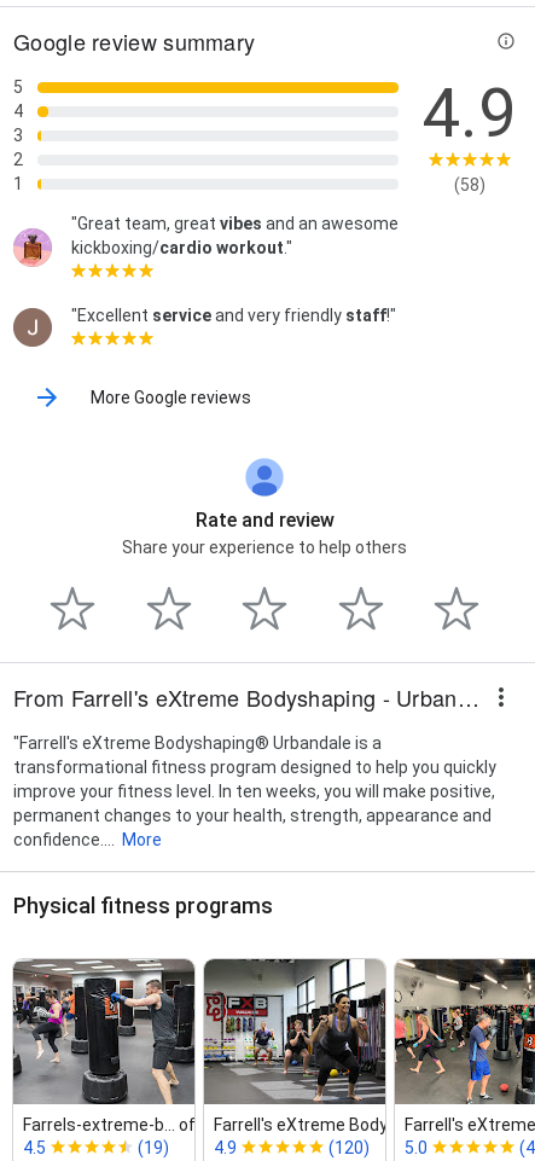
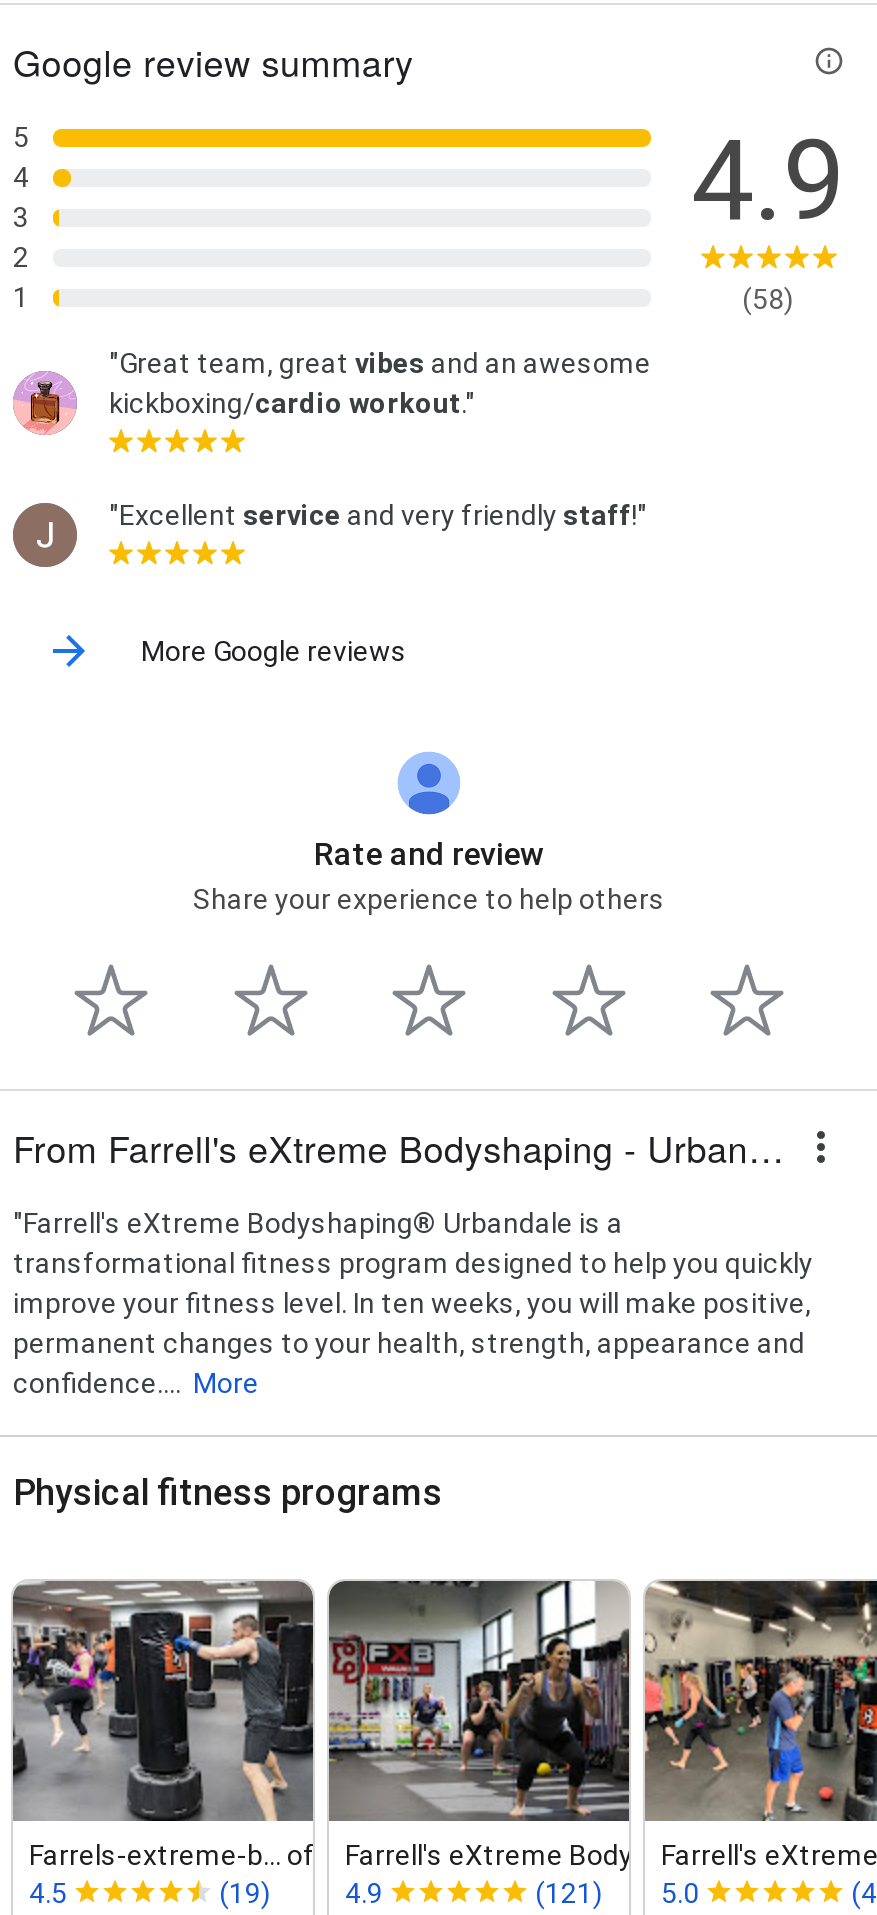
- (120) 5.0
+ (121) 5.0
